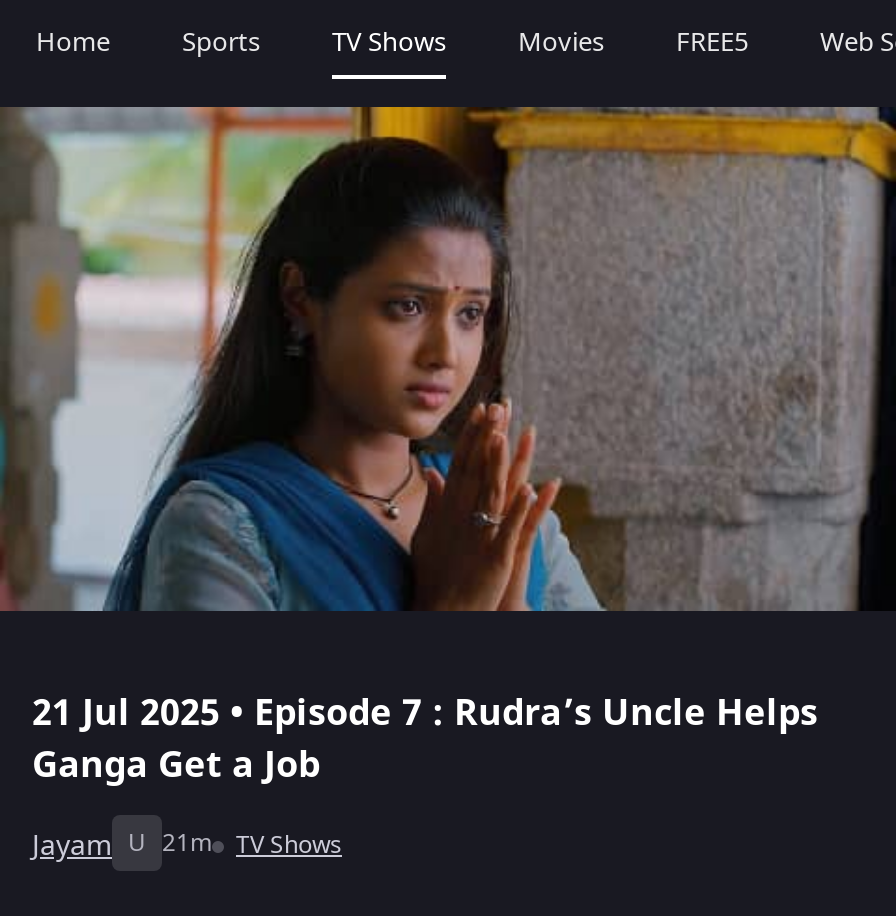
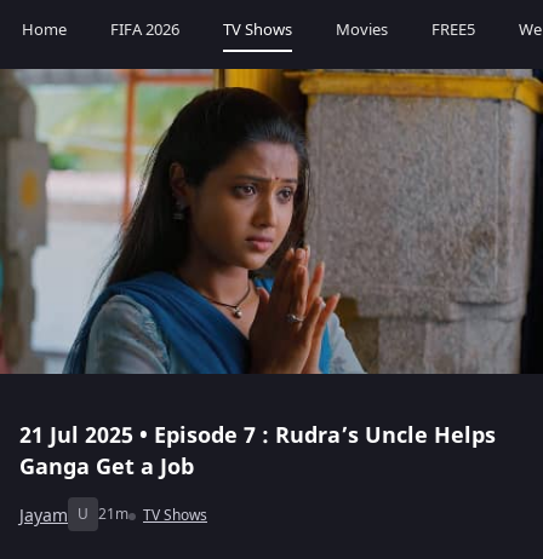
- Sports
+ FIFA 2026
